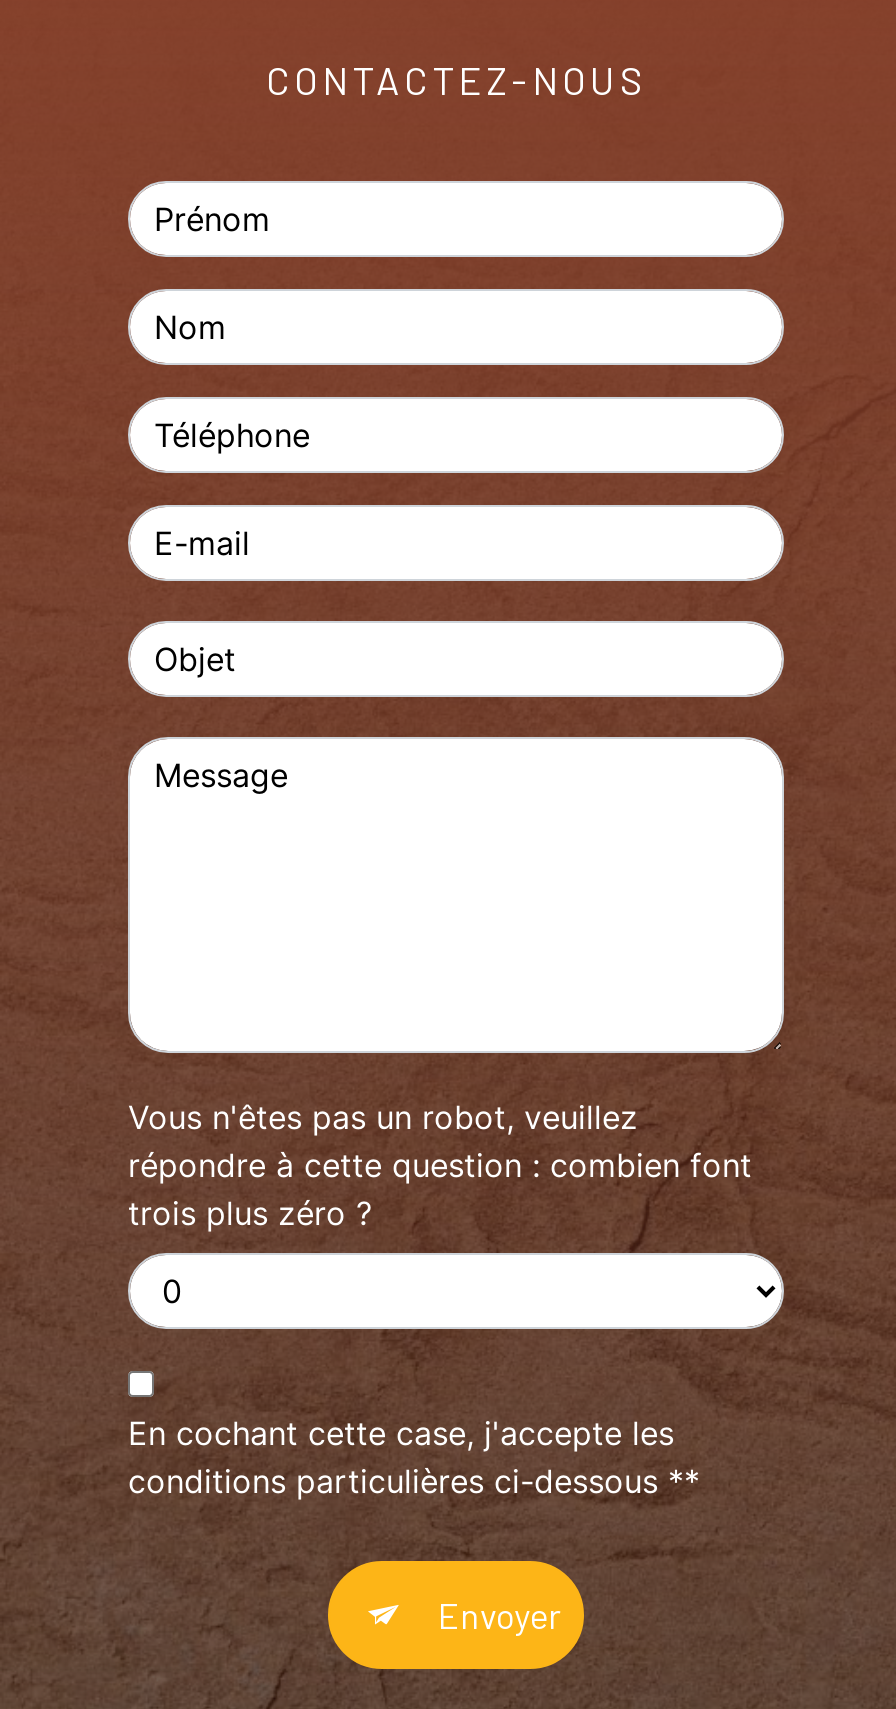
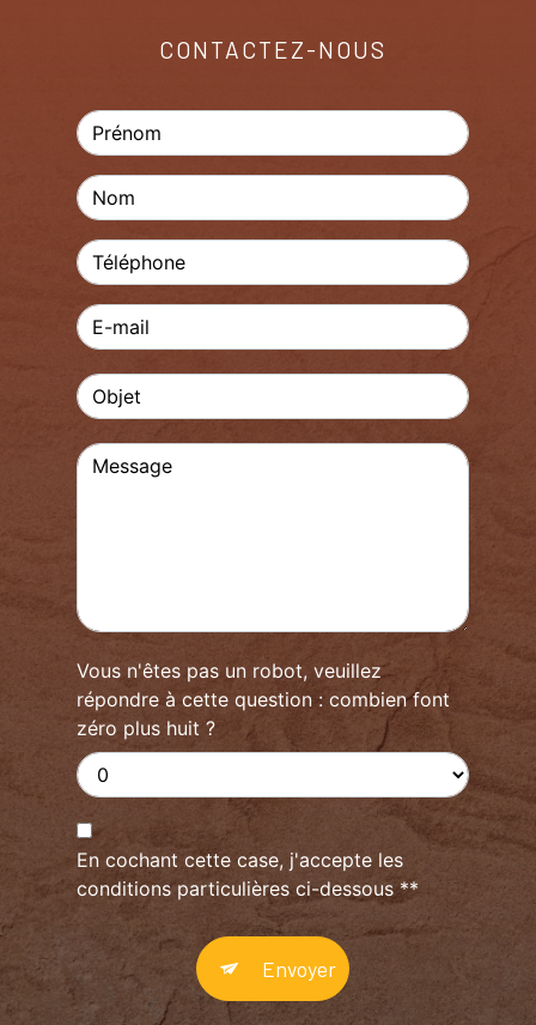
- trois plus zéro ?
+ zéro plus huit ?
